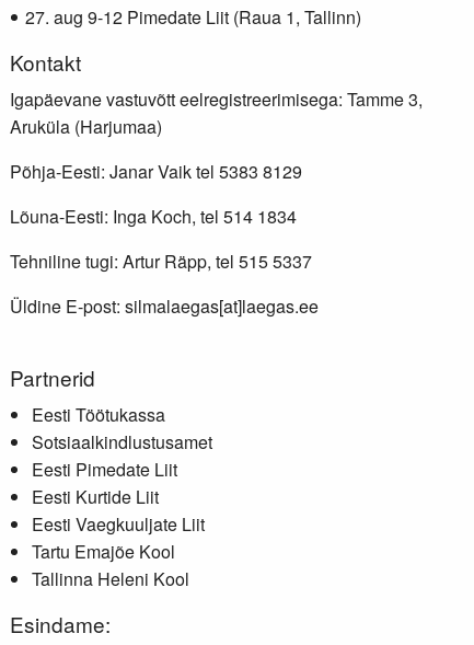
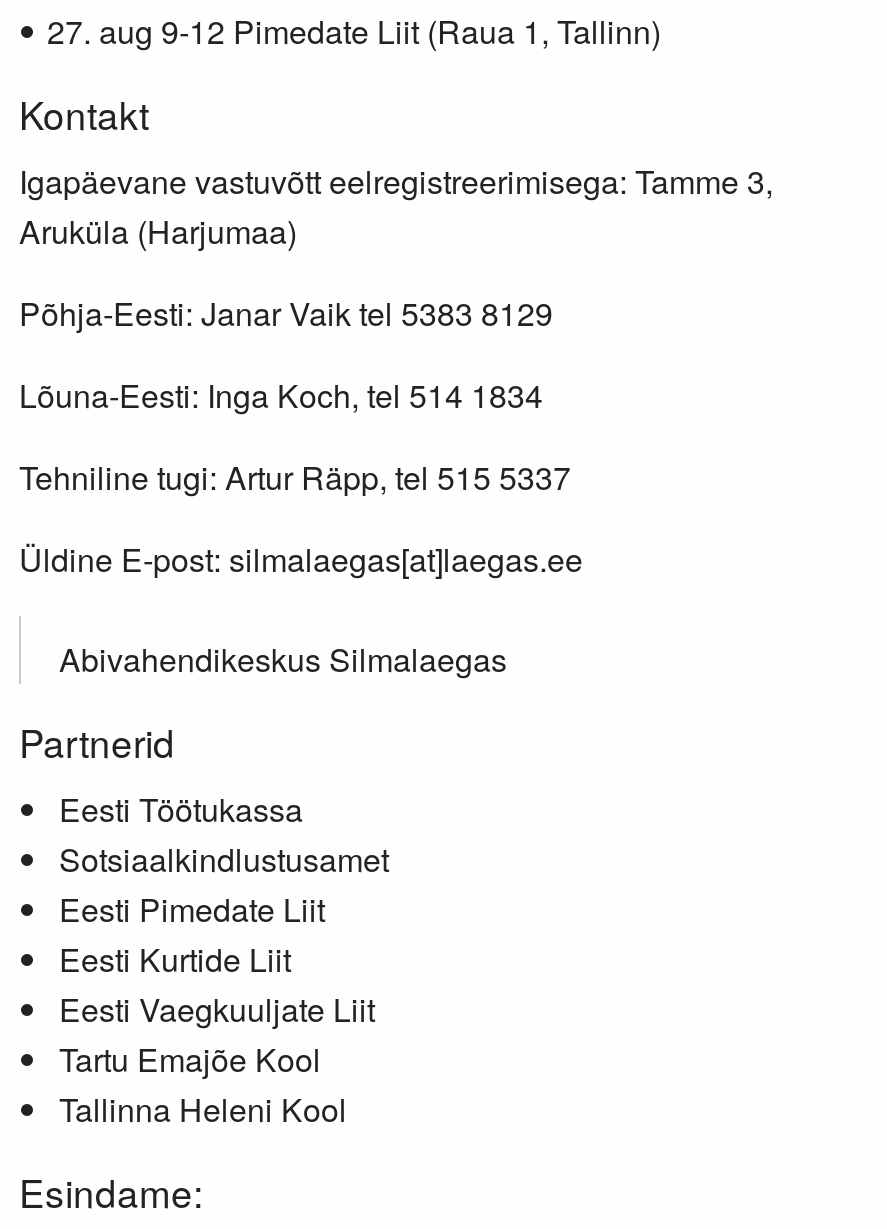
+ Abivahendikeskus Silmalaegas
